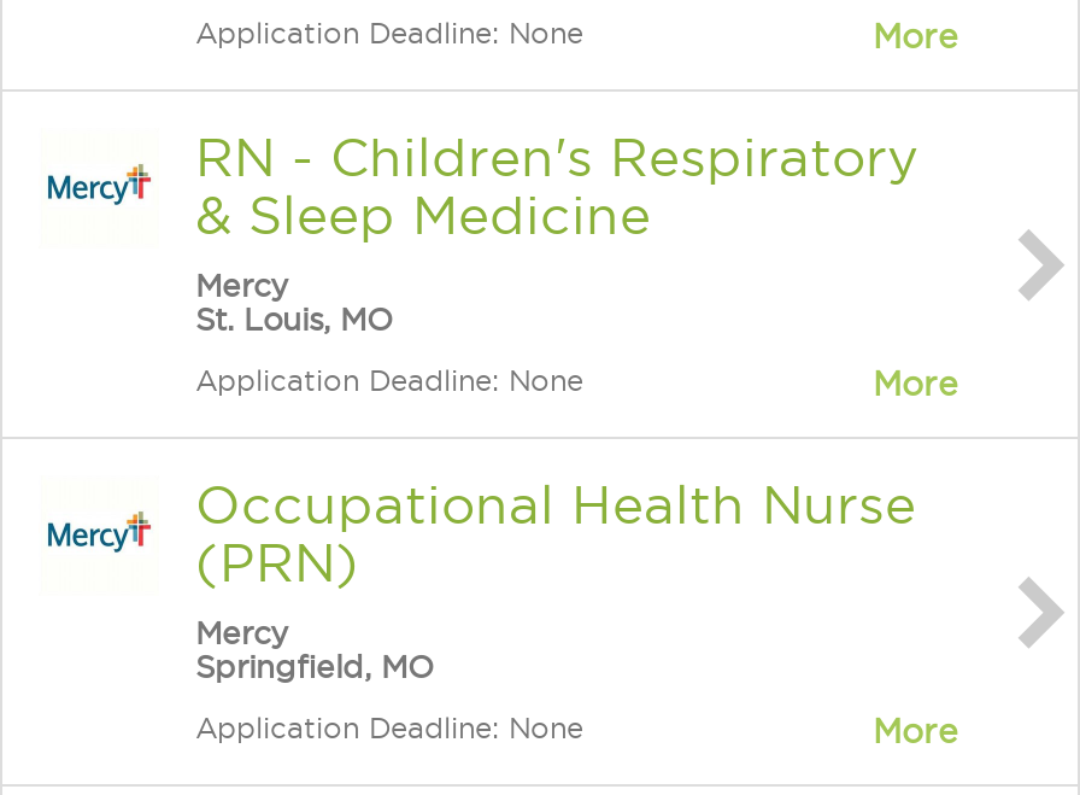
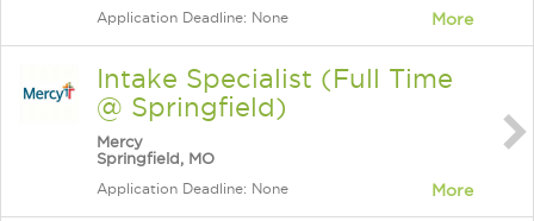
- RN - Children's Respiratory
- & Sleep Medicine
- Mercy
- St. Louis, MO
- Application Deadline: None
- More
- Occupational Health Nurse
- (PRN)
+ Intake Specialist (Full Time
+ @ Springfield)
